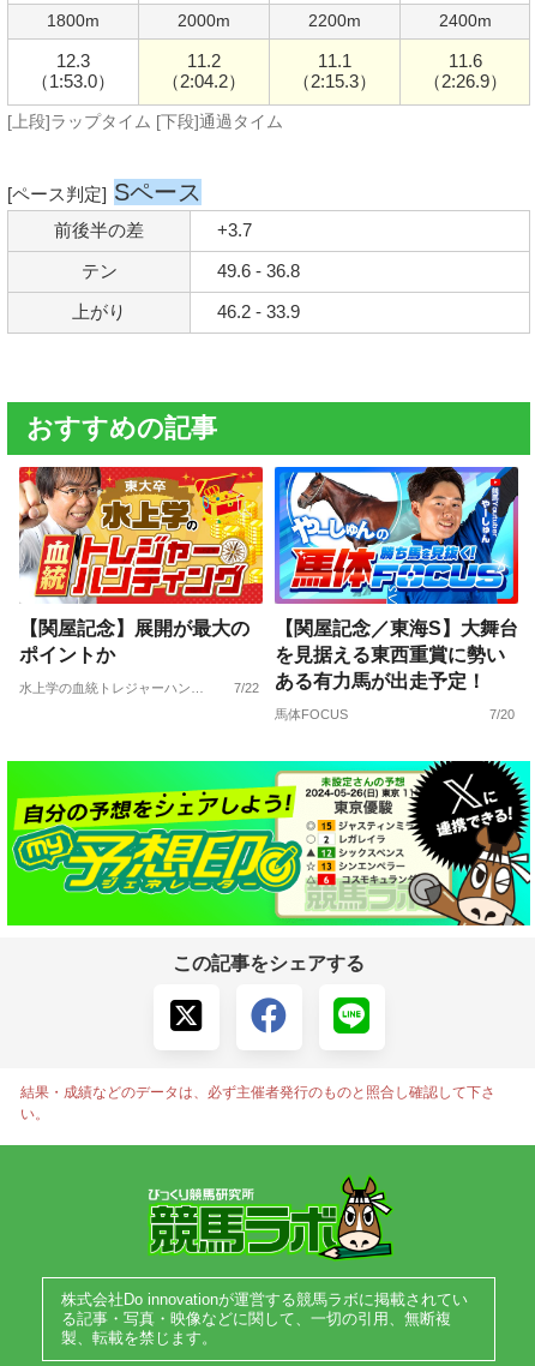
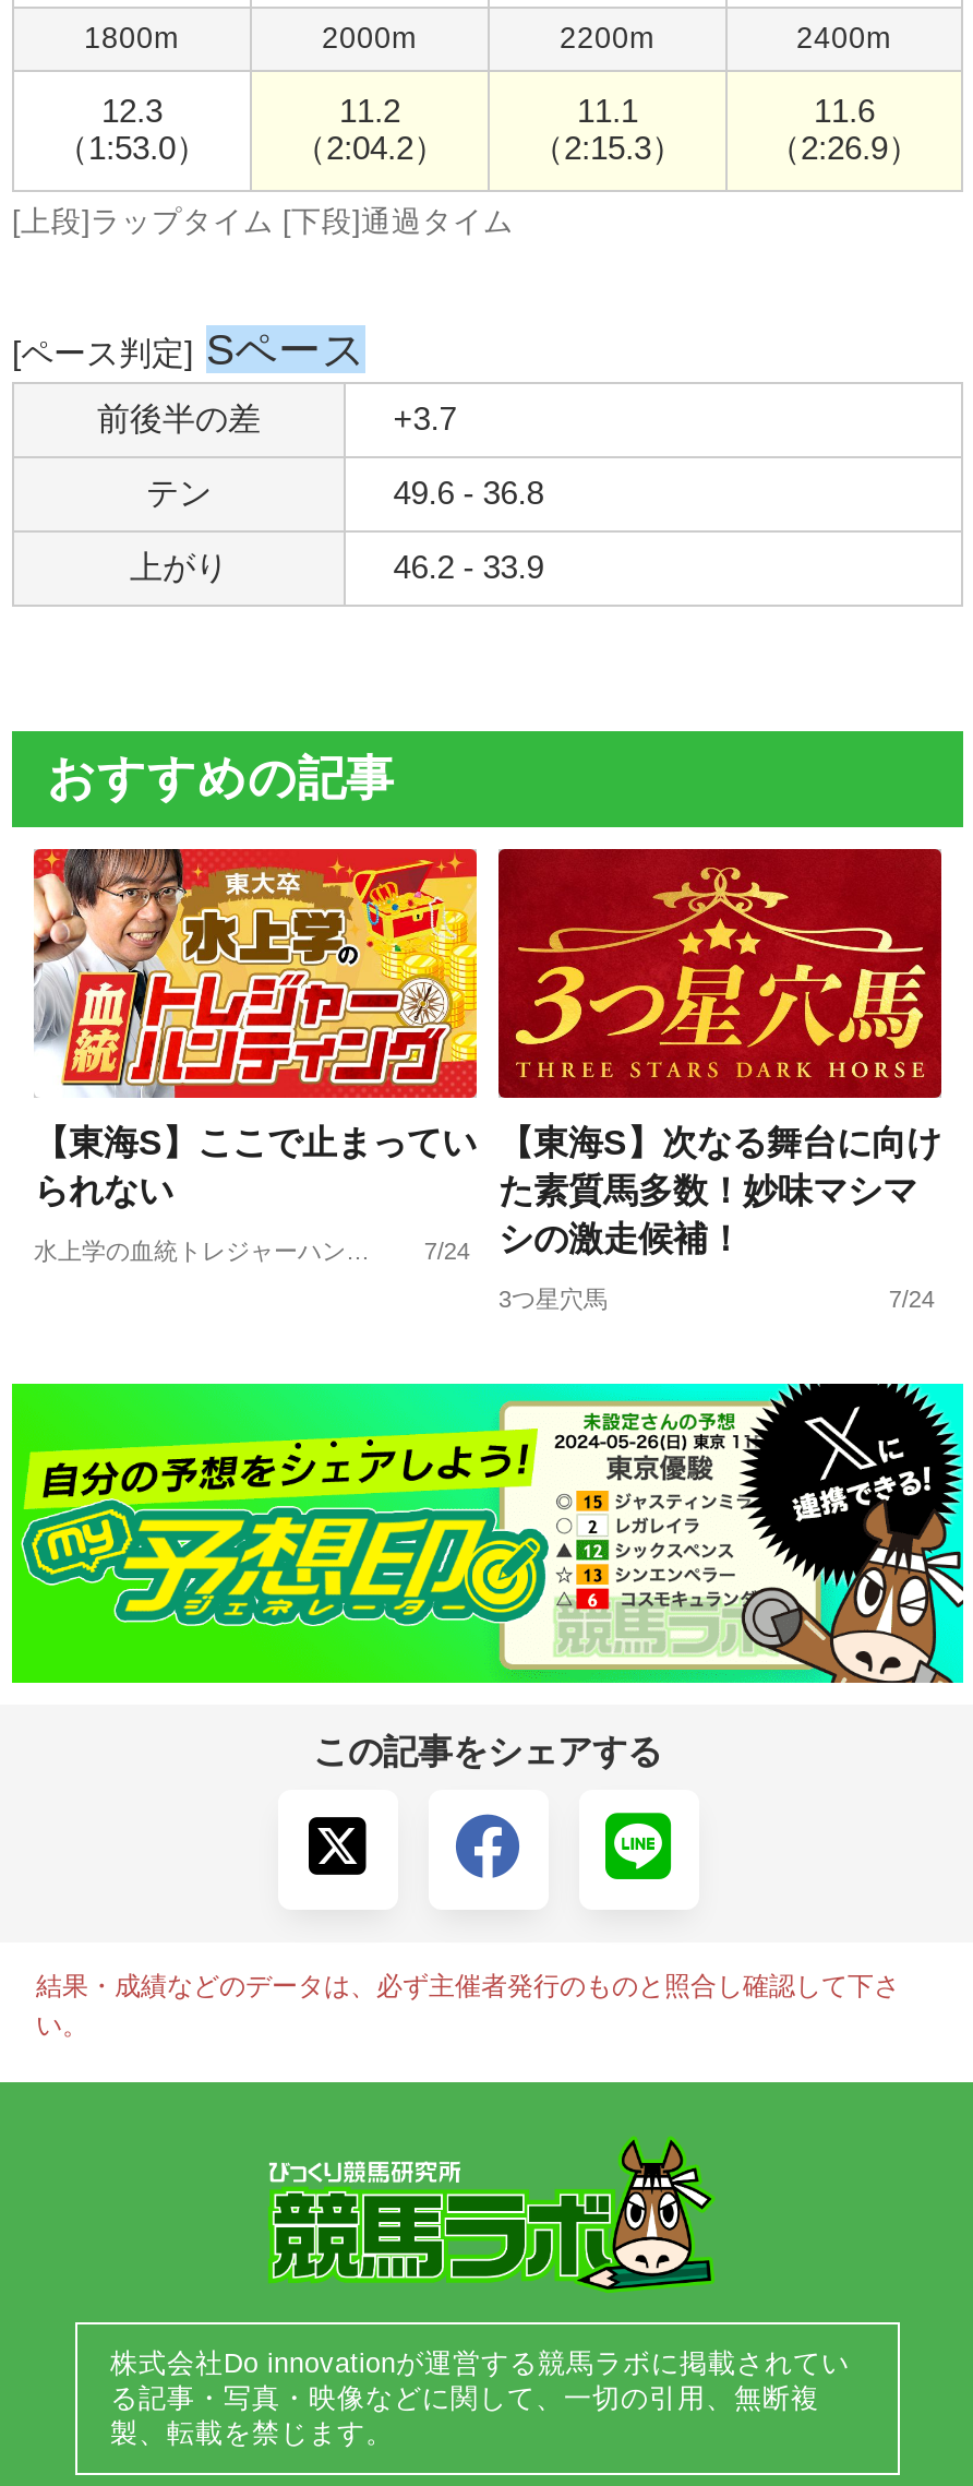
- [image]
- 【関屋記念／東海S】大舞台
- を見据える東西重賞に勢い
- ある有力馬が出走予定！
+ [image]
+ 【東海S】次なる舞台に向け
+ た素質馬多数！妙味マシマ
+ シの激走候補！

- 【関屋記念】展開が最大の
- ポイントか
+ 【東海S】ここで止まってい
+ られない

- 7/22
+ 7/24

- 馬体FOCUS
- 7/20
+ 3つ星穴馬
+ 7/24
